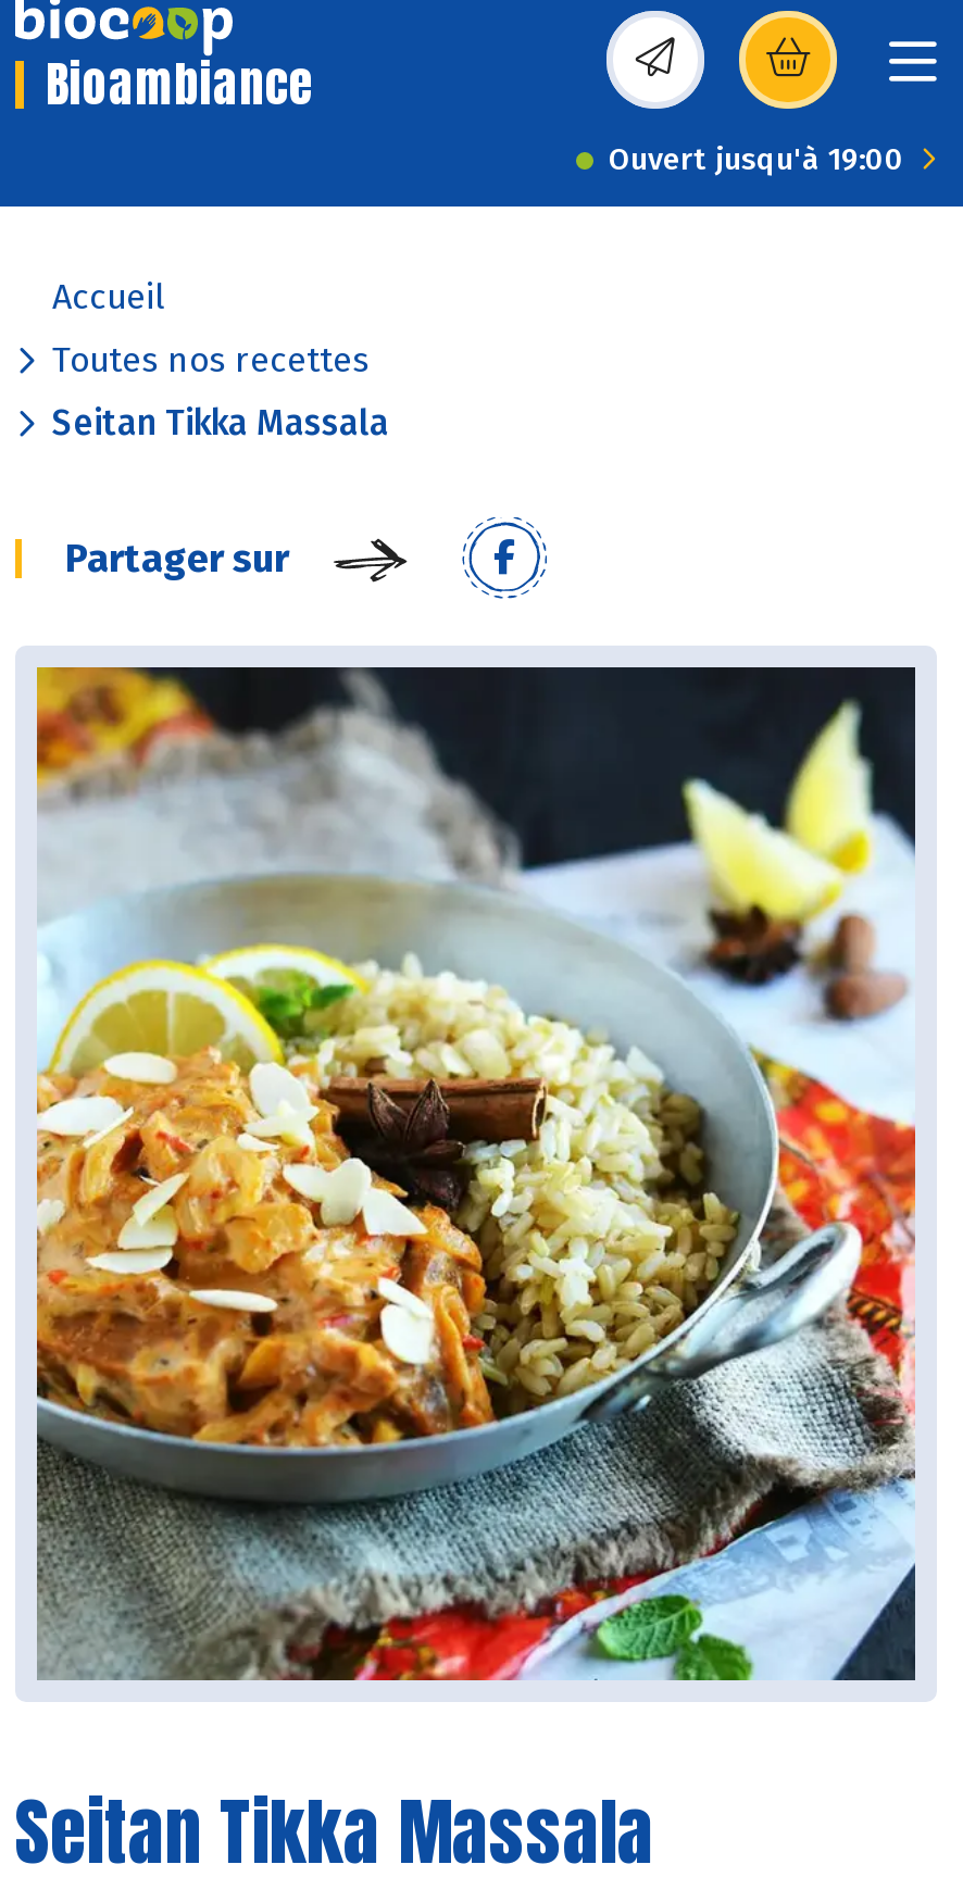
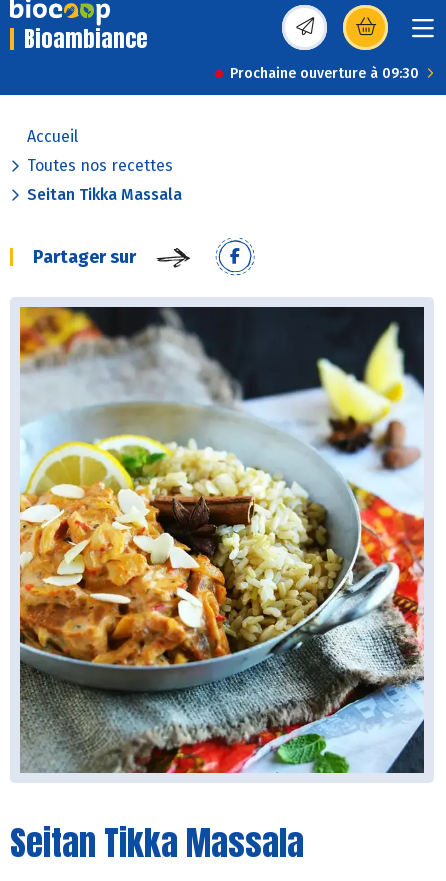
- Ouvert jusqu'à 19:00
+ Prochaine ouverture à 09:30
